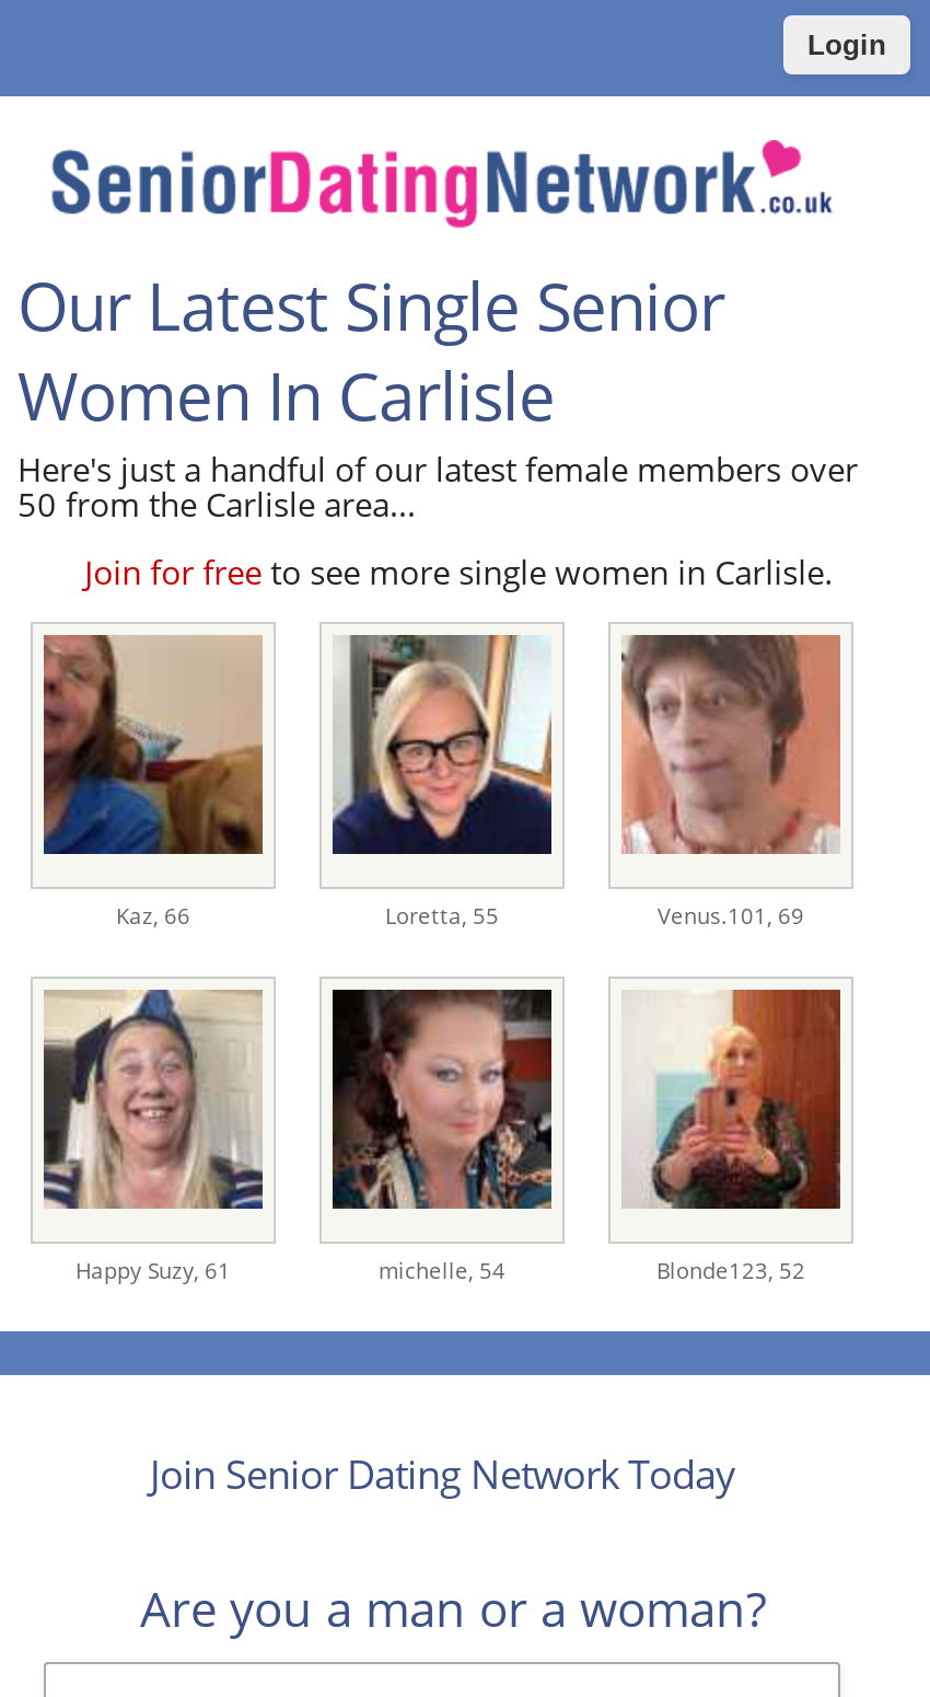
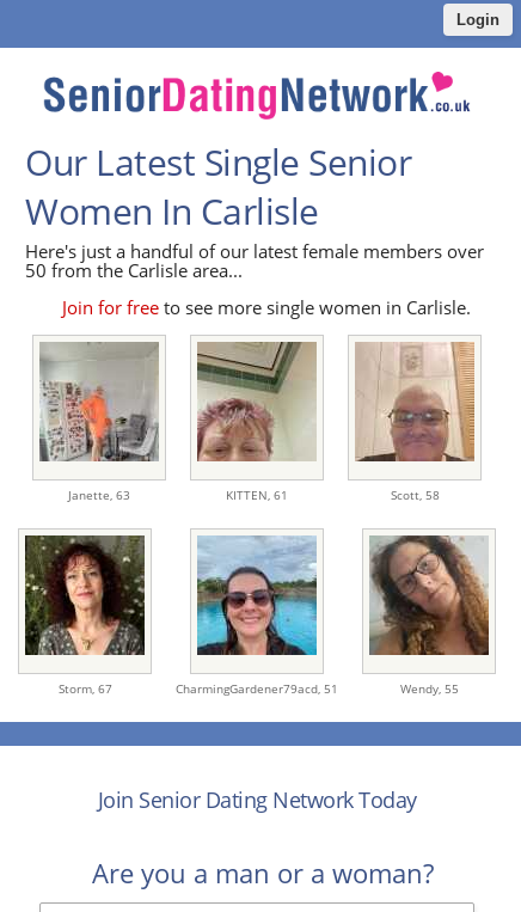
- [image]
+ [image]

- [image]
- Kaz, 66
- Loretta, 55
- Venus.101, 69
+ [image]
+ Janette, 63
+ KITTEN, 61
+ Scott, 58

- [image]
+ [image]

- [image]
- Happy Suzy, 61
- michelle, 54
- Blonde123, 52
+ [image]
+ Storm, 67
+ CharmingGardener79acd, 51
+ Wendy, 55

- [image]
+ [image]

- [image]
+ [image]
